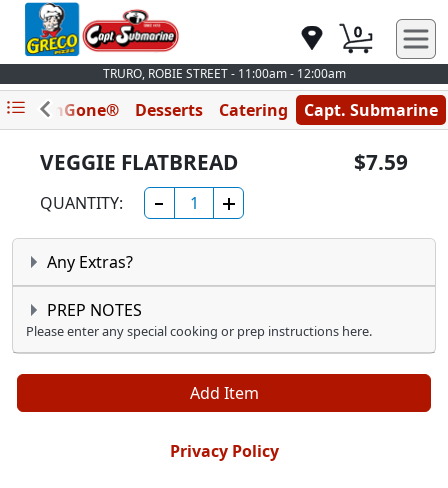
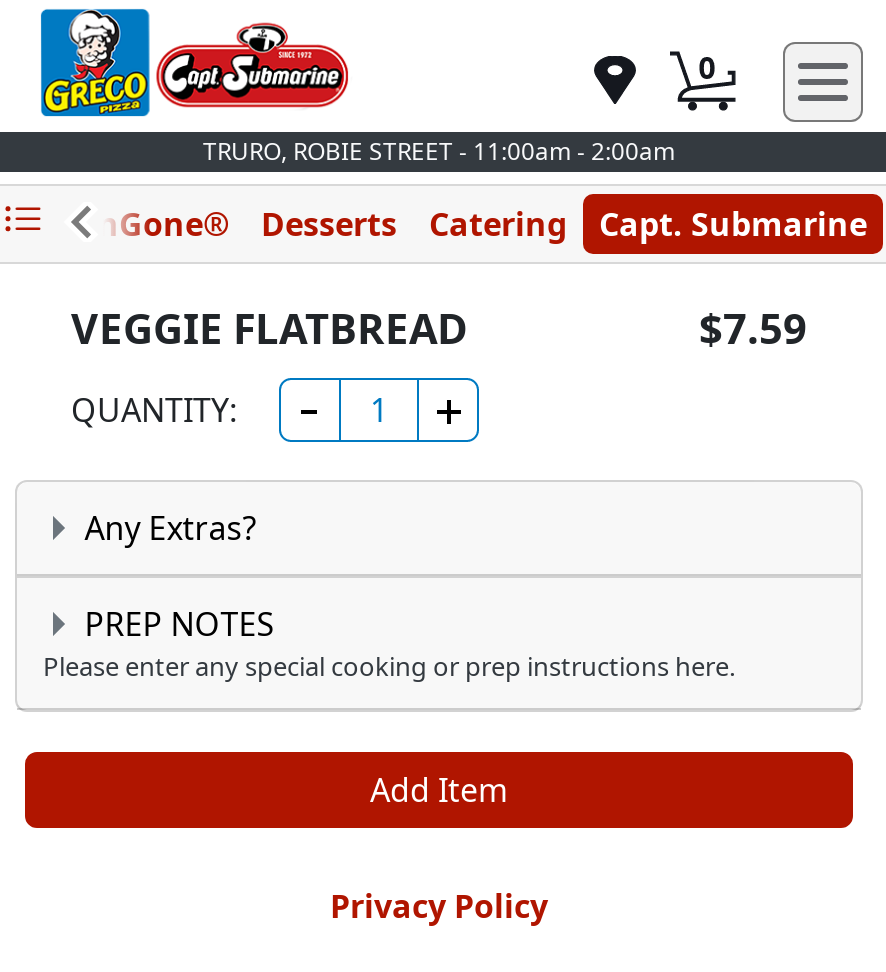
- TRURO, ROBIE STREET - 11:00am - 12:00am
+ TRURO, ROBIE STREET - 11:00am - 2:00am
